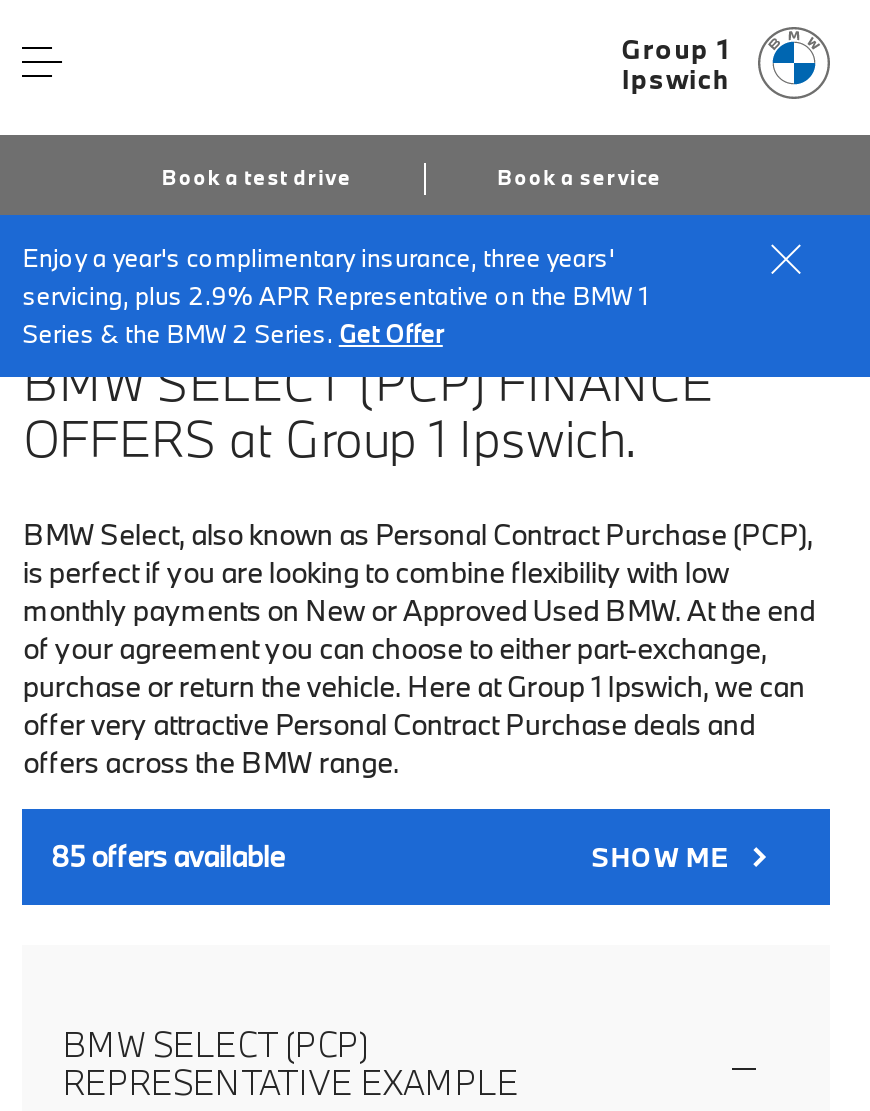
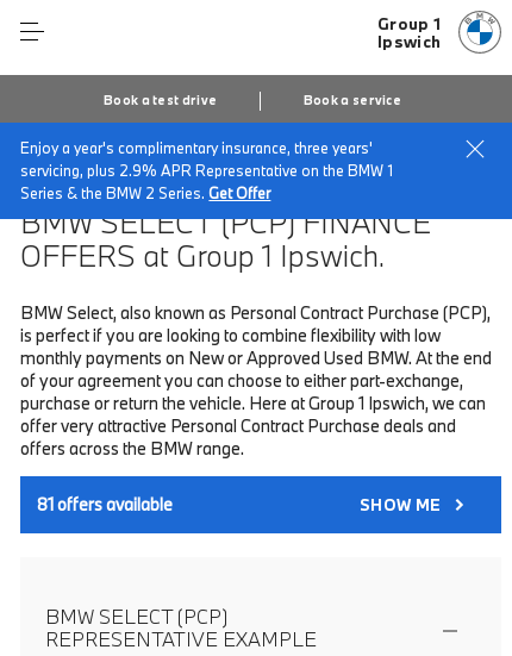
- 85 offers available
+ 81 offers available
